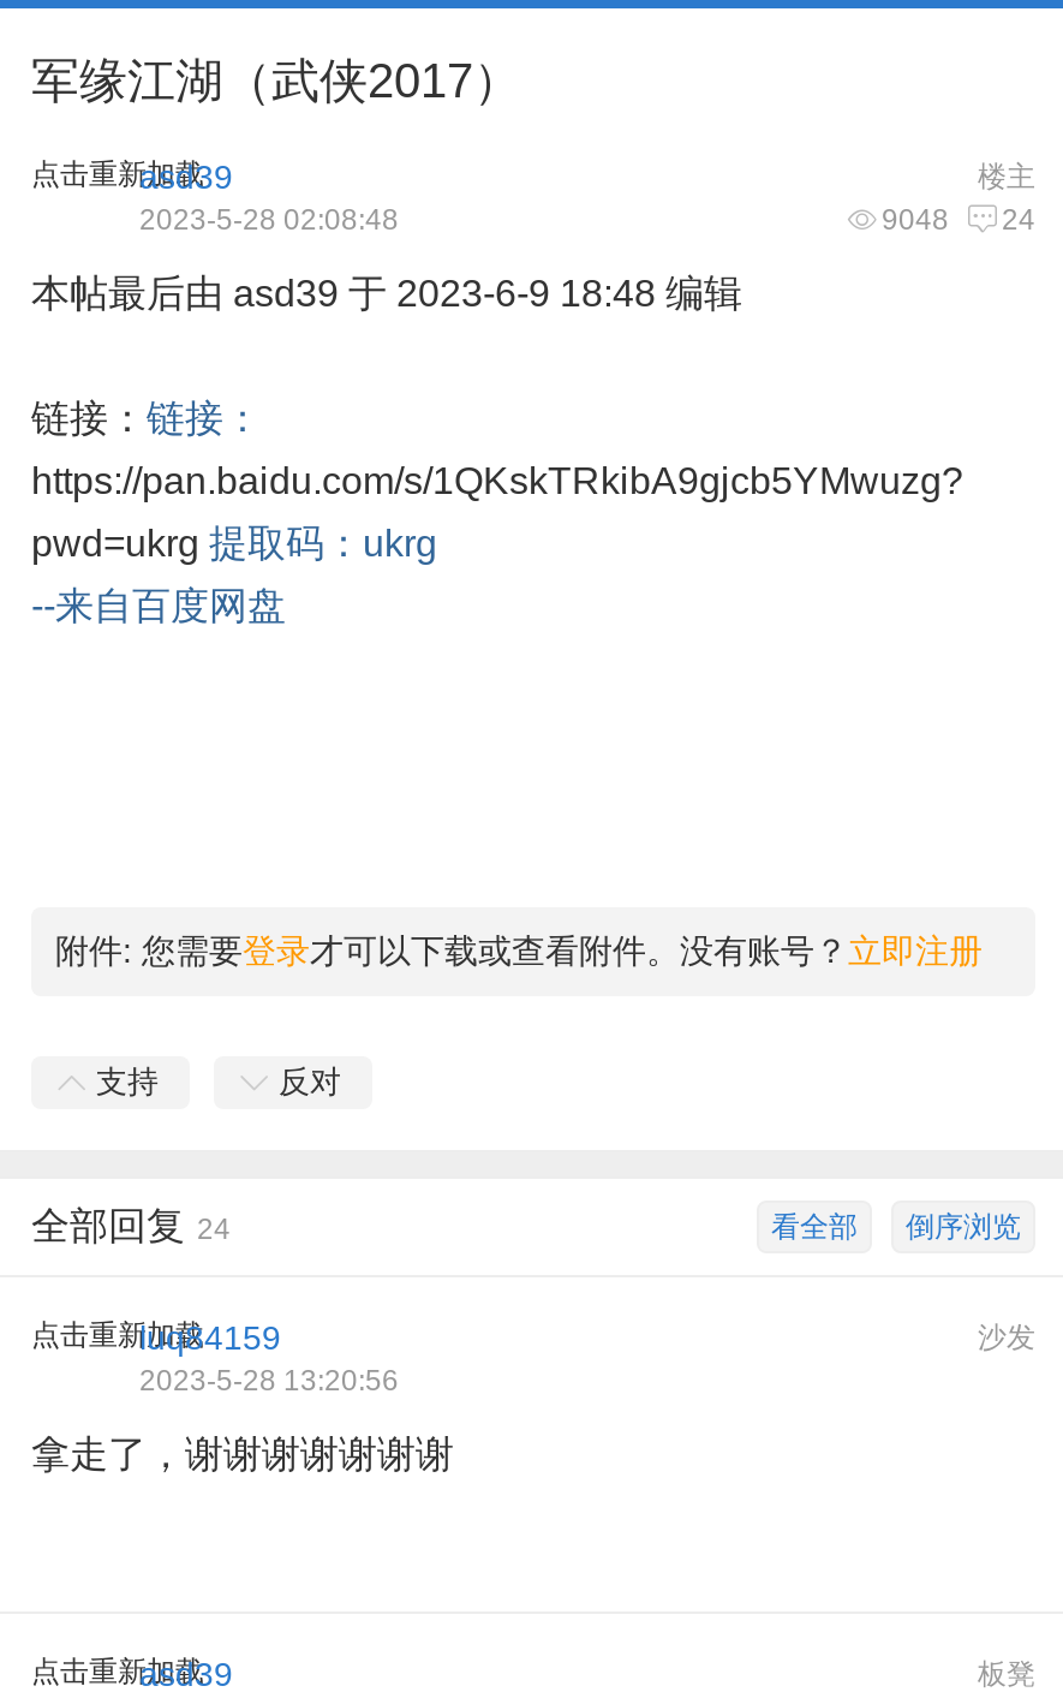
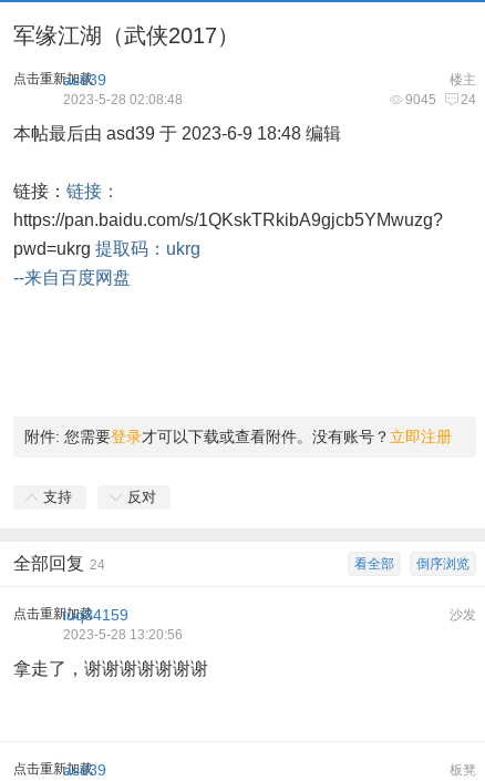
- 9048 24
+ 9045 24
